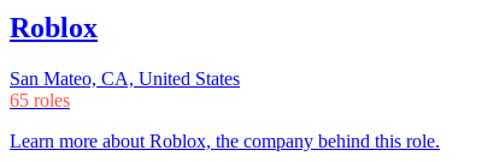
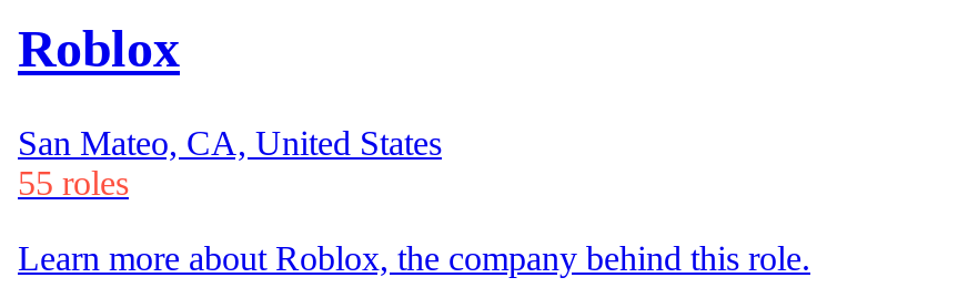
- 65 roles
+ 55 roles
